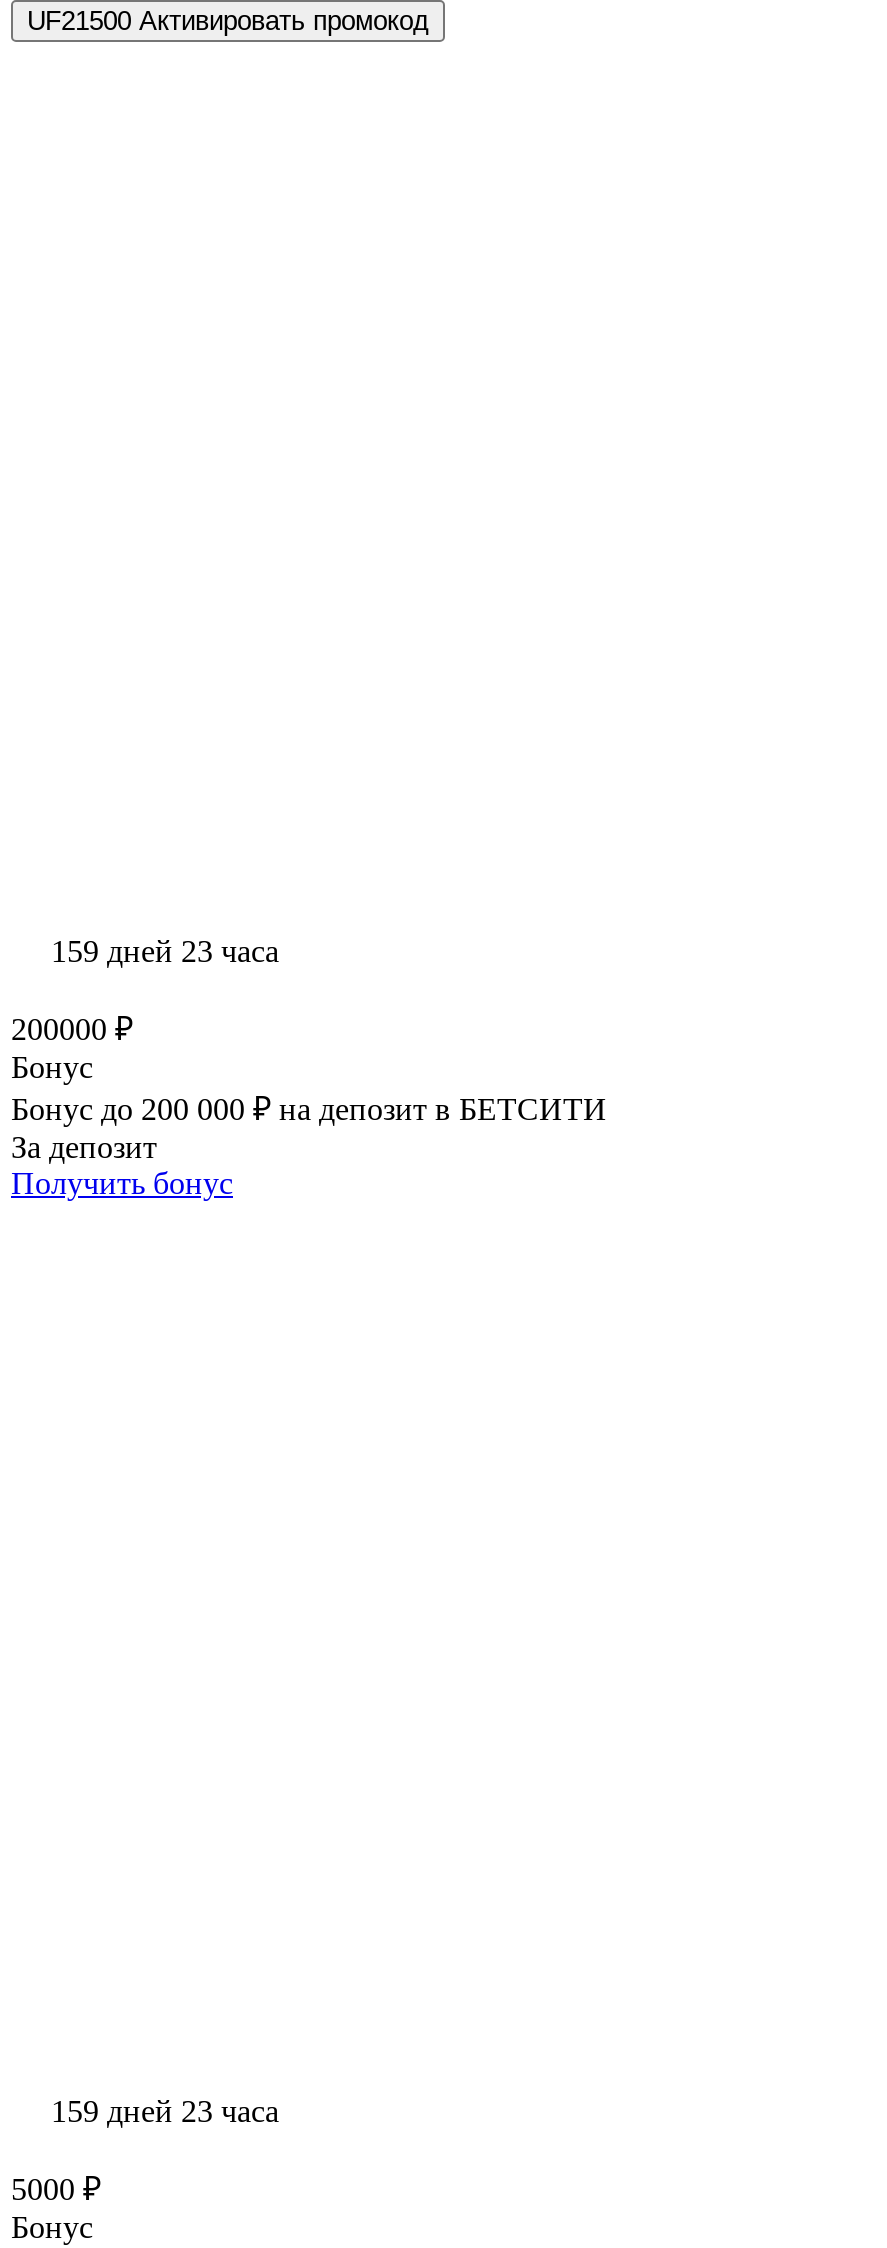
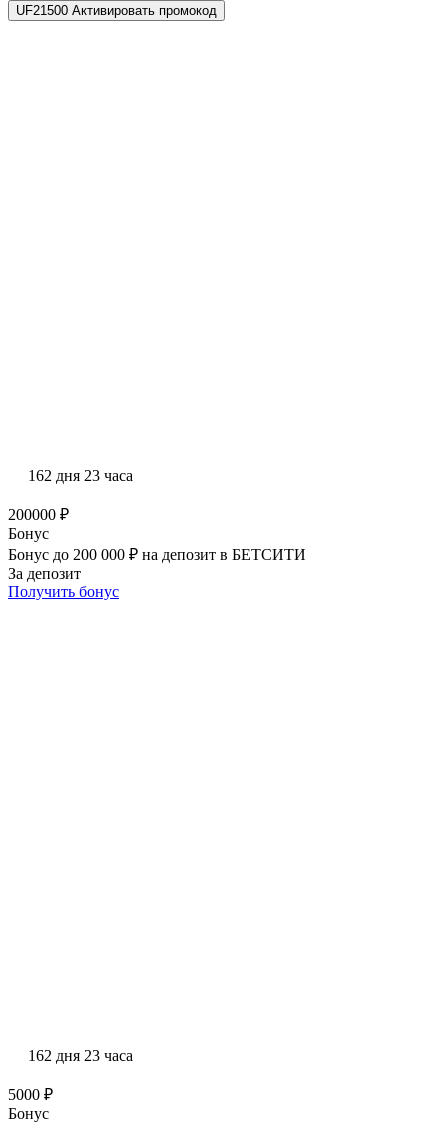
- 159 дней 23 часа
+ 162 дня 23 часа

- 159 дней 23 часа
+ 162 дня 23 часа
